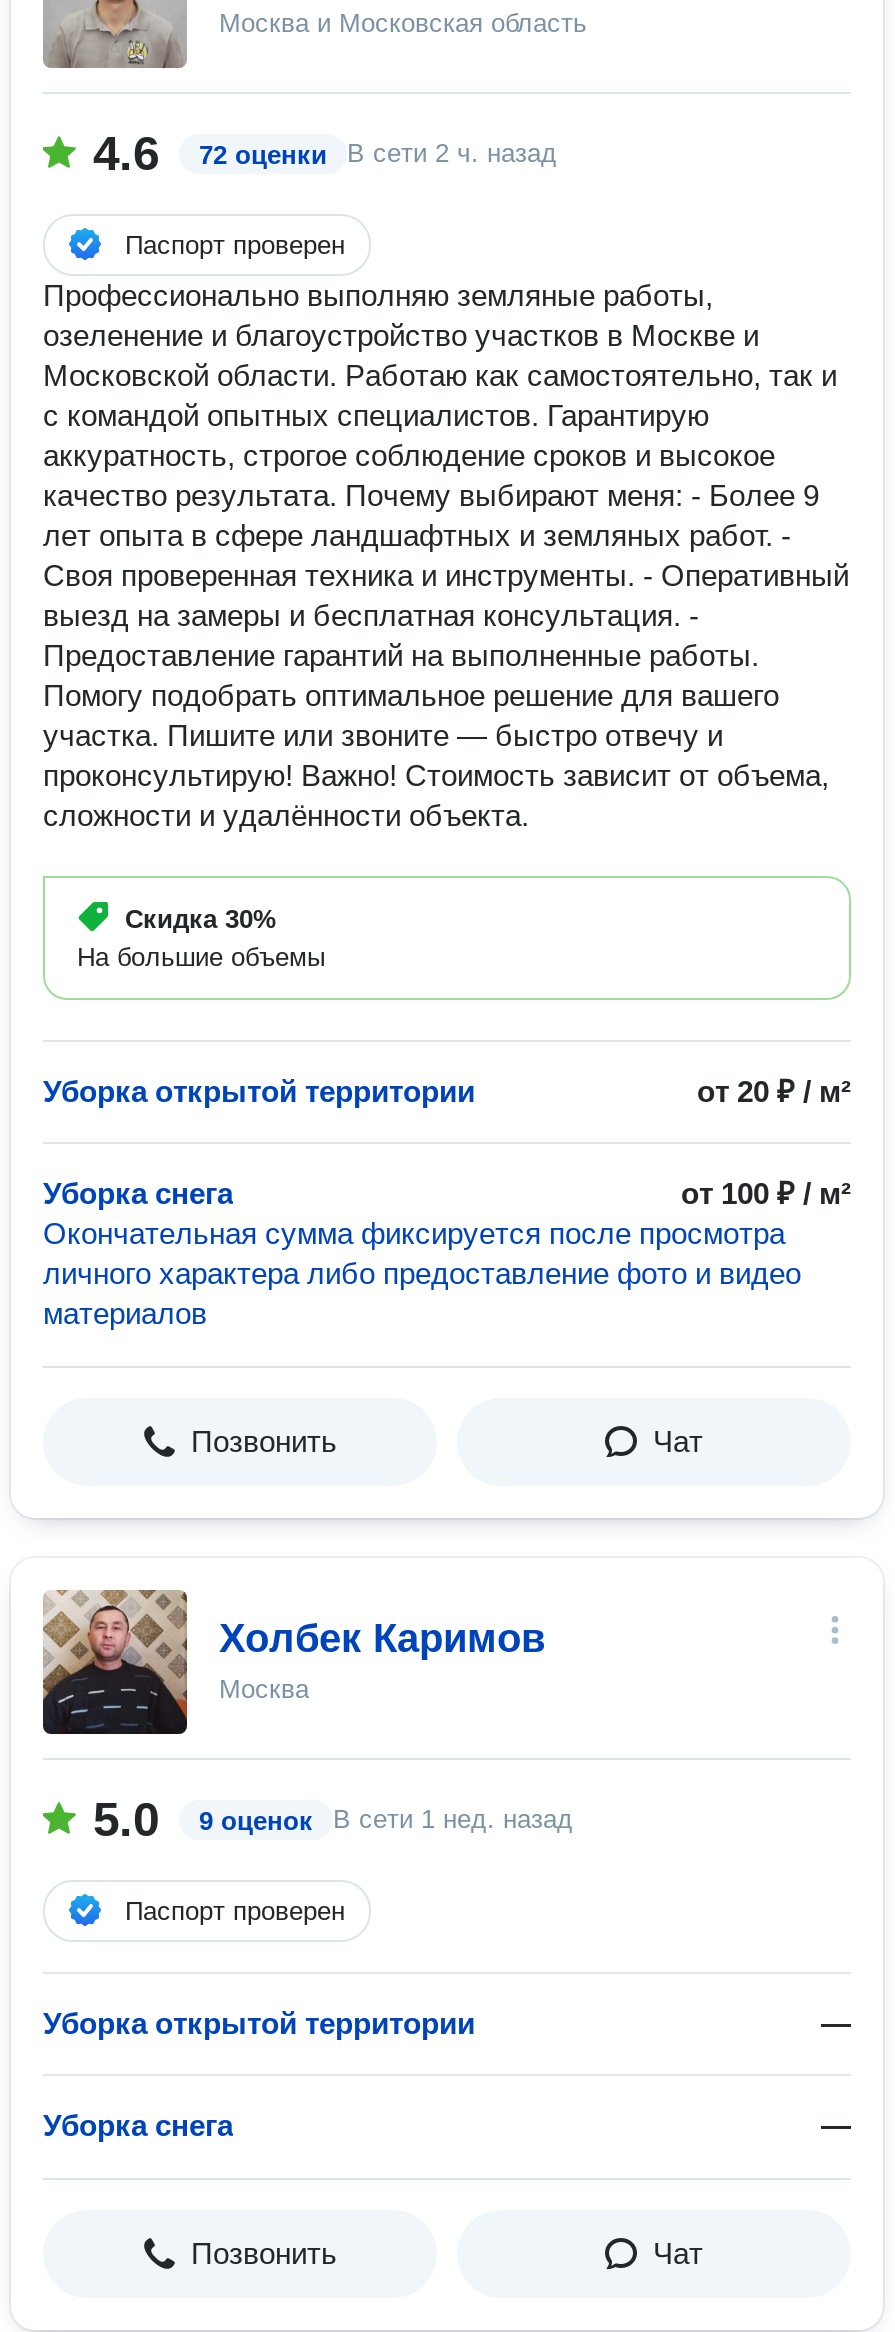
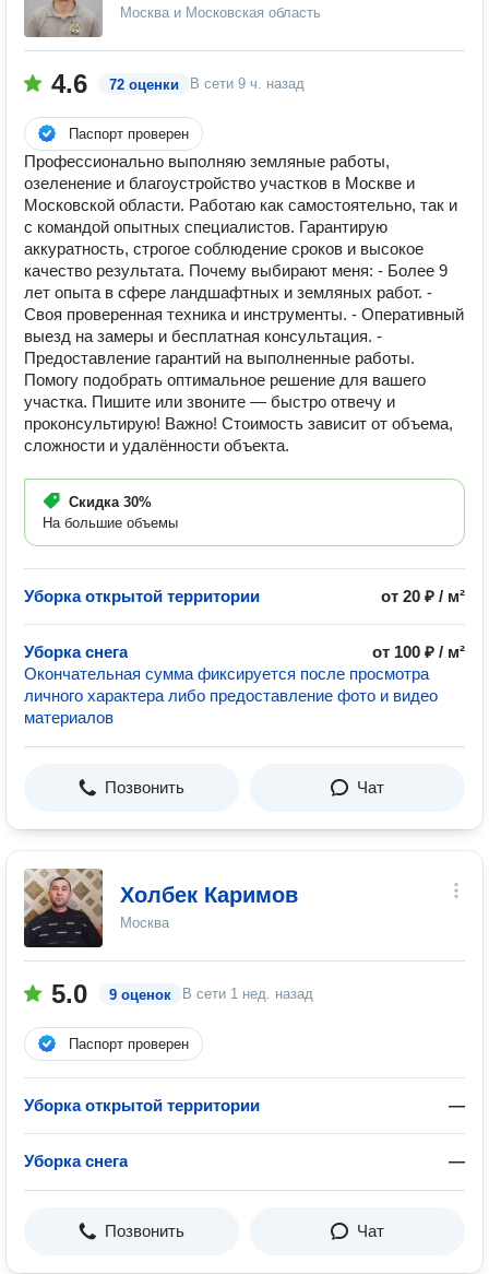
- 4.6 72 оценки В сети 2 ч. назад
+ 4.6 72 оценки В сети 9 ч. назад
